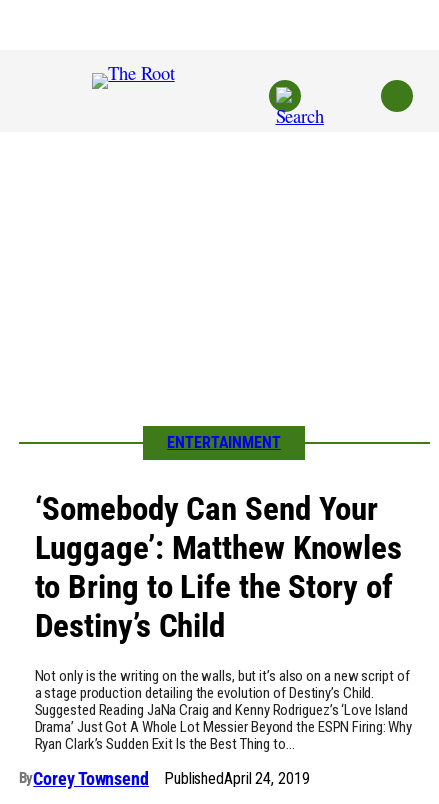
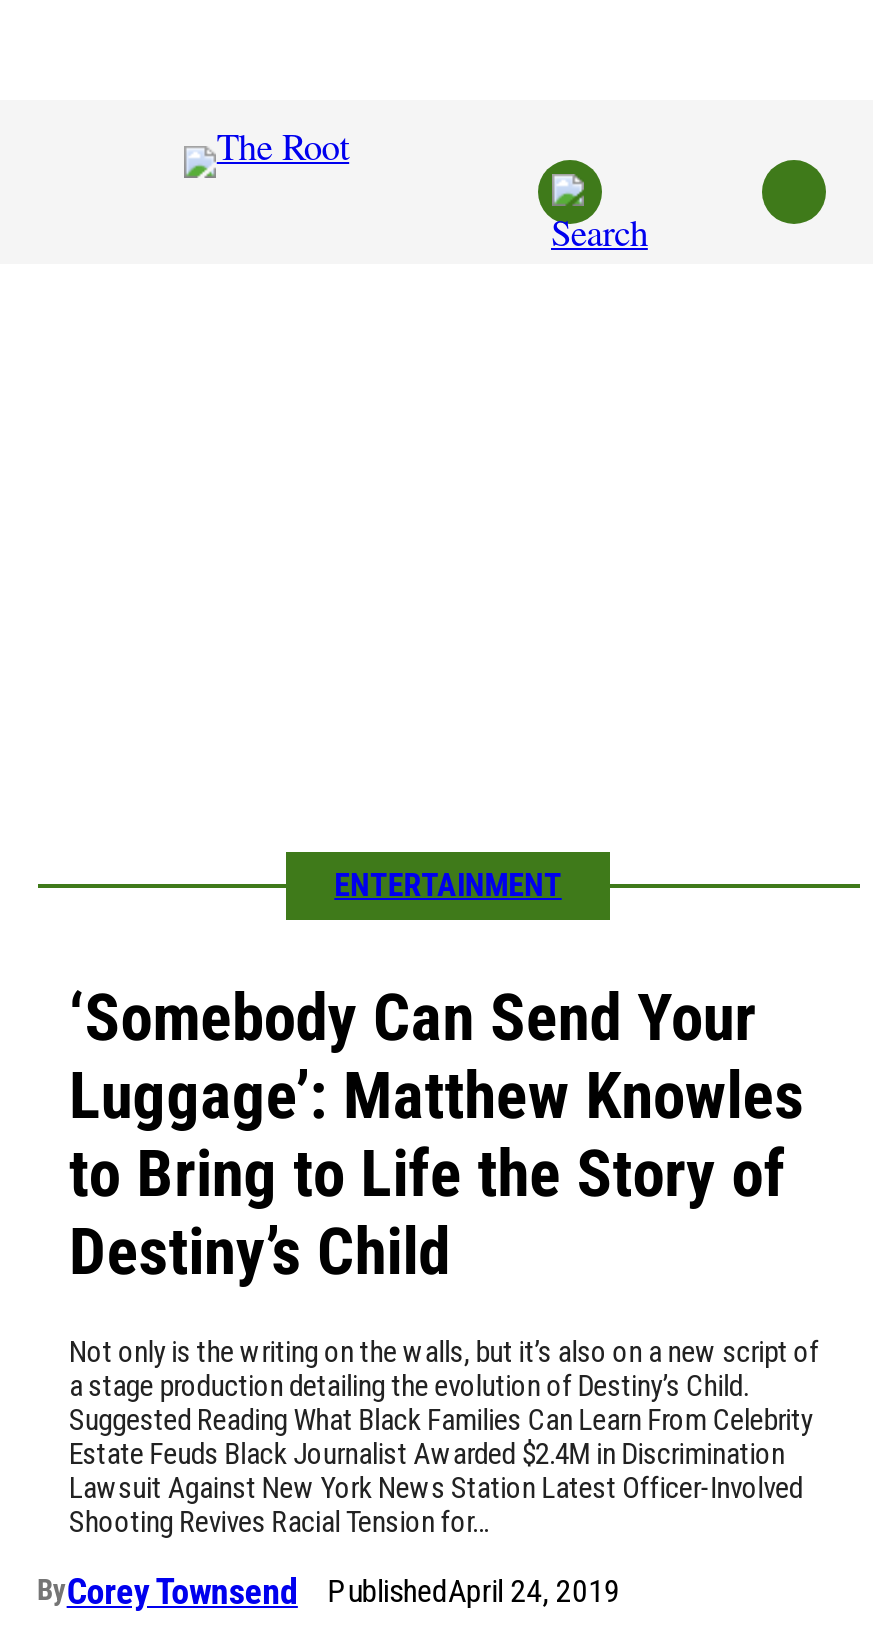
- Suggested Reading JaNa Craig and Kenny Rodriguez’s ‘Love Island
- Drama’ Just Got A Whole Lot Messier Beyond the ESPN Firing: Why
- Ryan Clark’s Sudden Exit Is the Best Thing to…
+ Suggested Reading What Black Families Can Learn From Celebrity
+ Estate Feuds Black Journalist Awarded $2.4M in Discrimination
+ Lawsuit Against New York News Station Latest Officer-Involved
+ Shooting Revives Racial Tension for…
